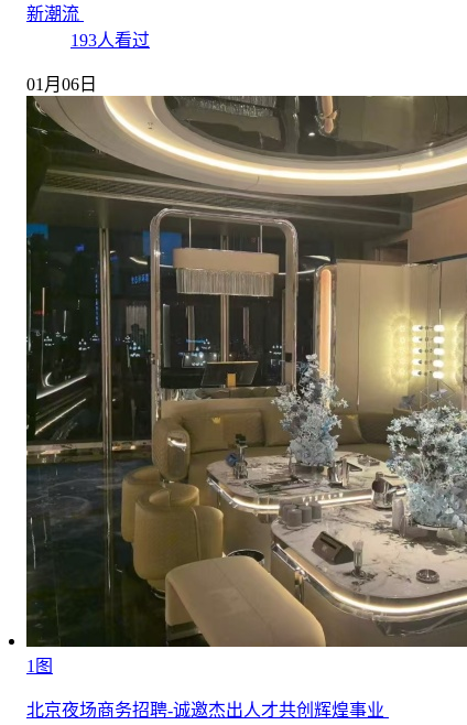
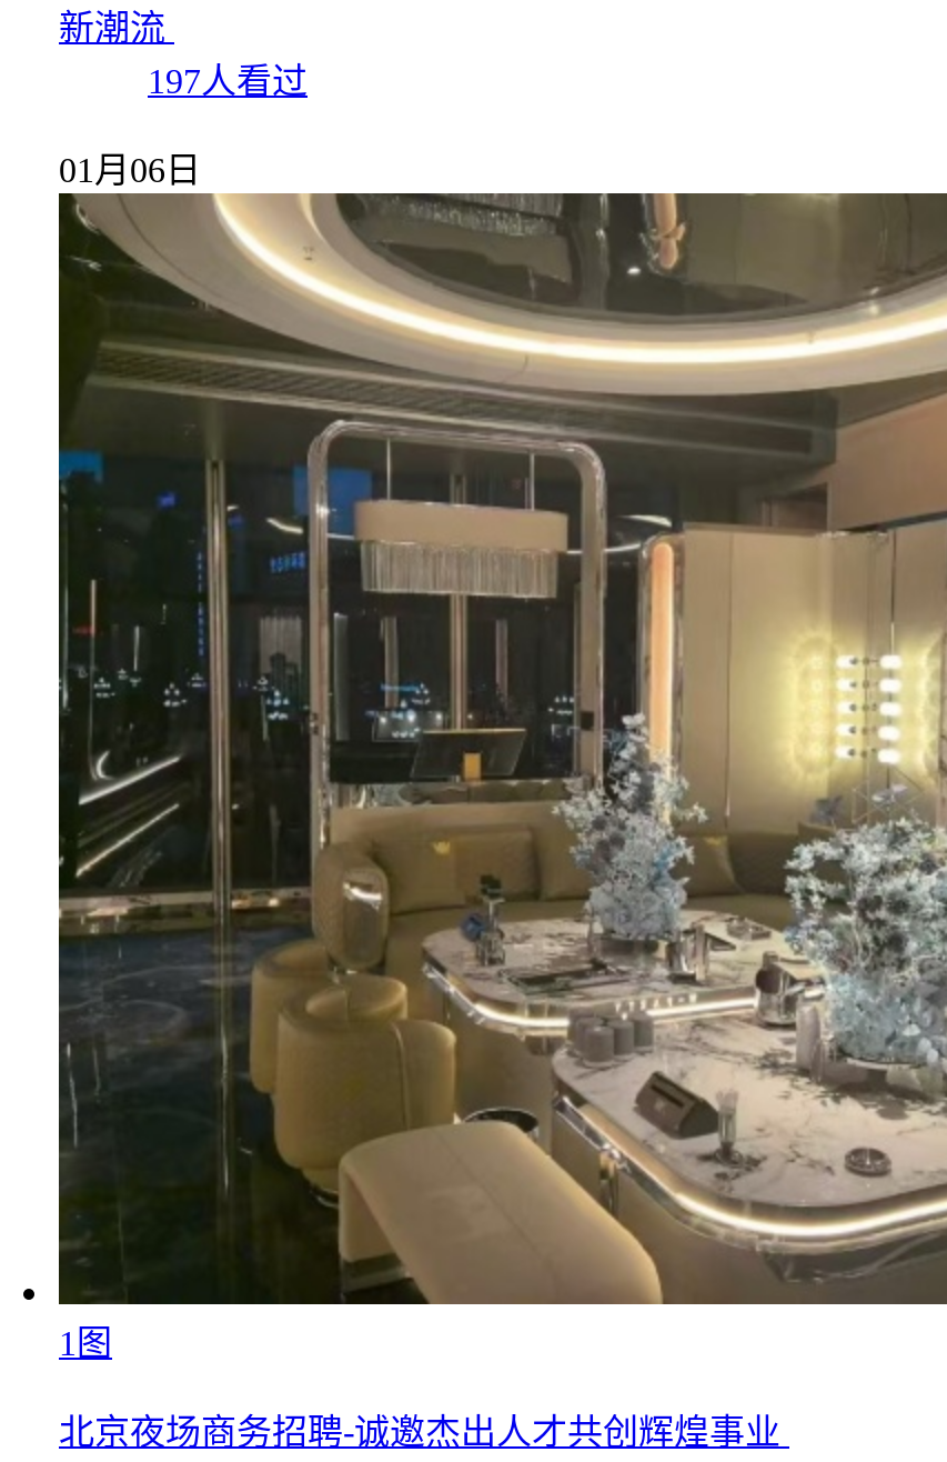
- 193人看过
+ 197人看过
